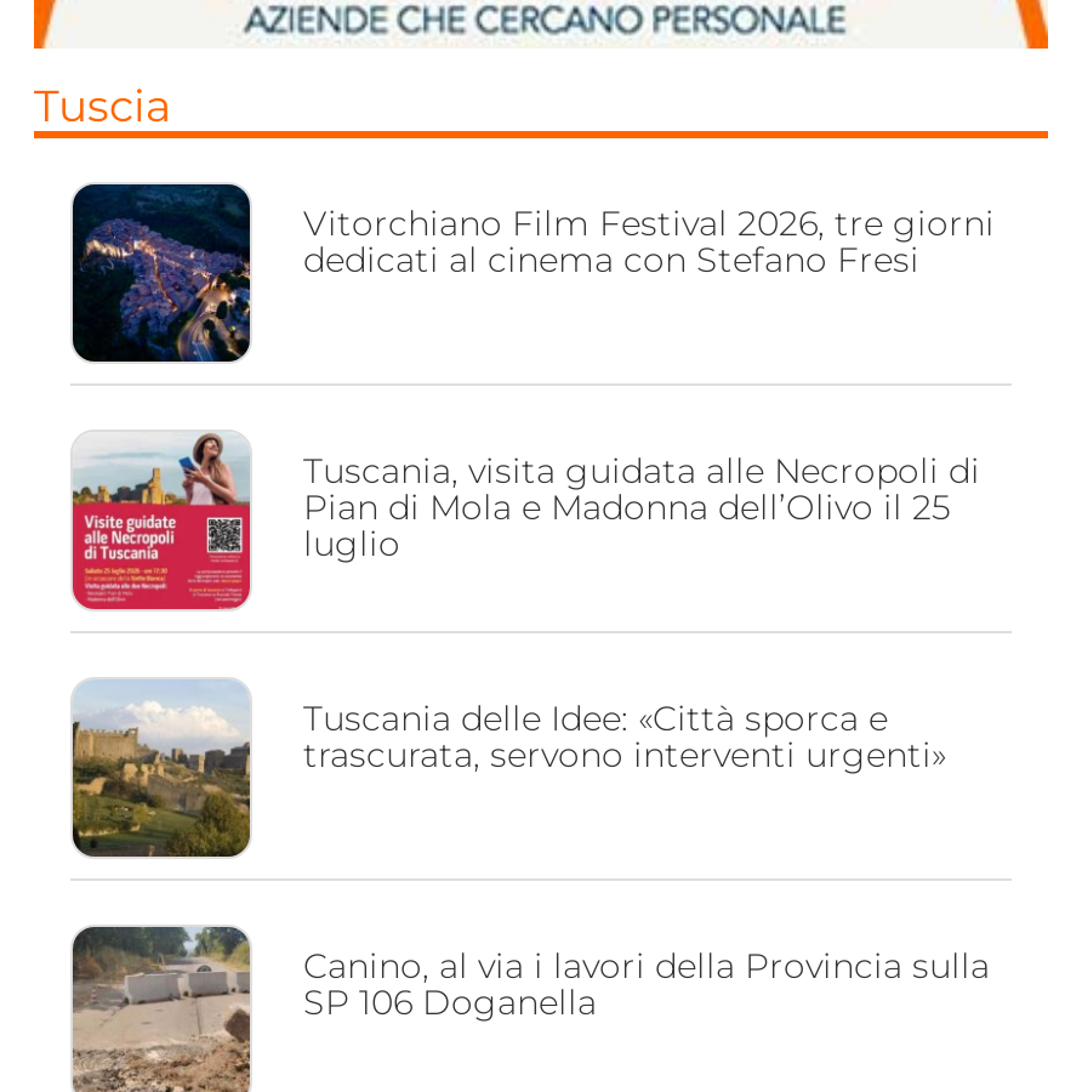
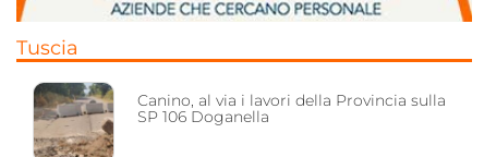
- [image]
- Vitorchiano Film Festival 2026, tre giorni
- dedicati al cinema con Stefano Fresi

- [image]
- Tuscania, visita guidata alle Necropoli di
- Pian di Mola e Madonna dell’Olivo il 25
- luglio

- [image]
- Tuscania delle Idee: «Città sporca e
- trascurata, servono interventi urgenti»
